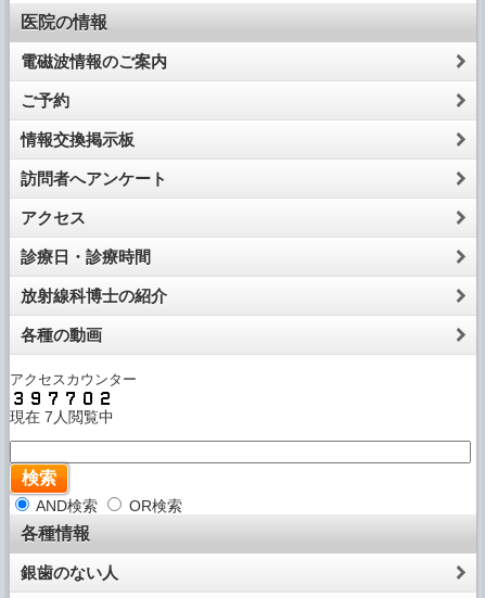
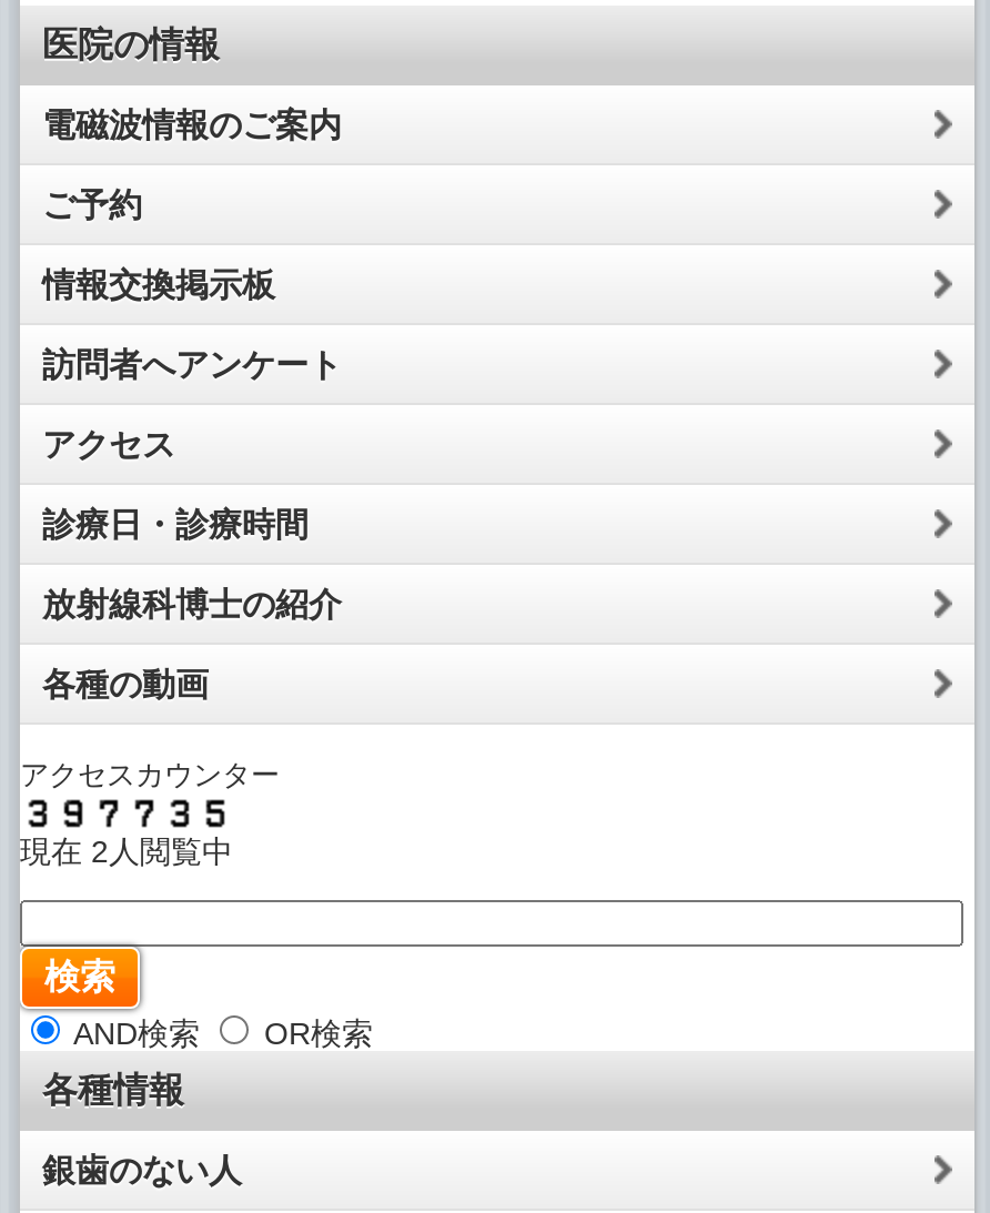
- 現在 7人閲覧中
+ 現在 2人閲覧中
